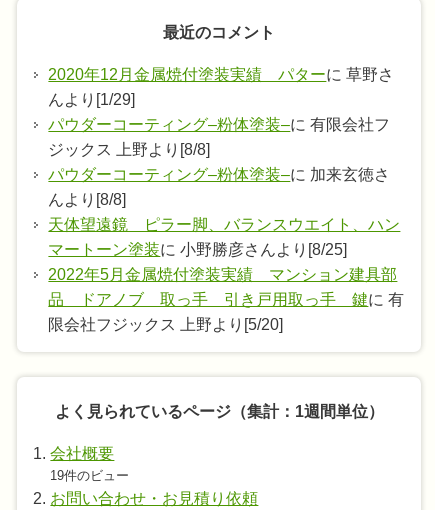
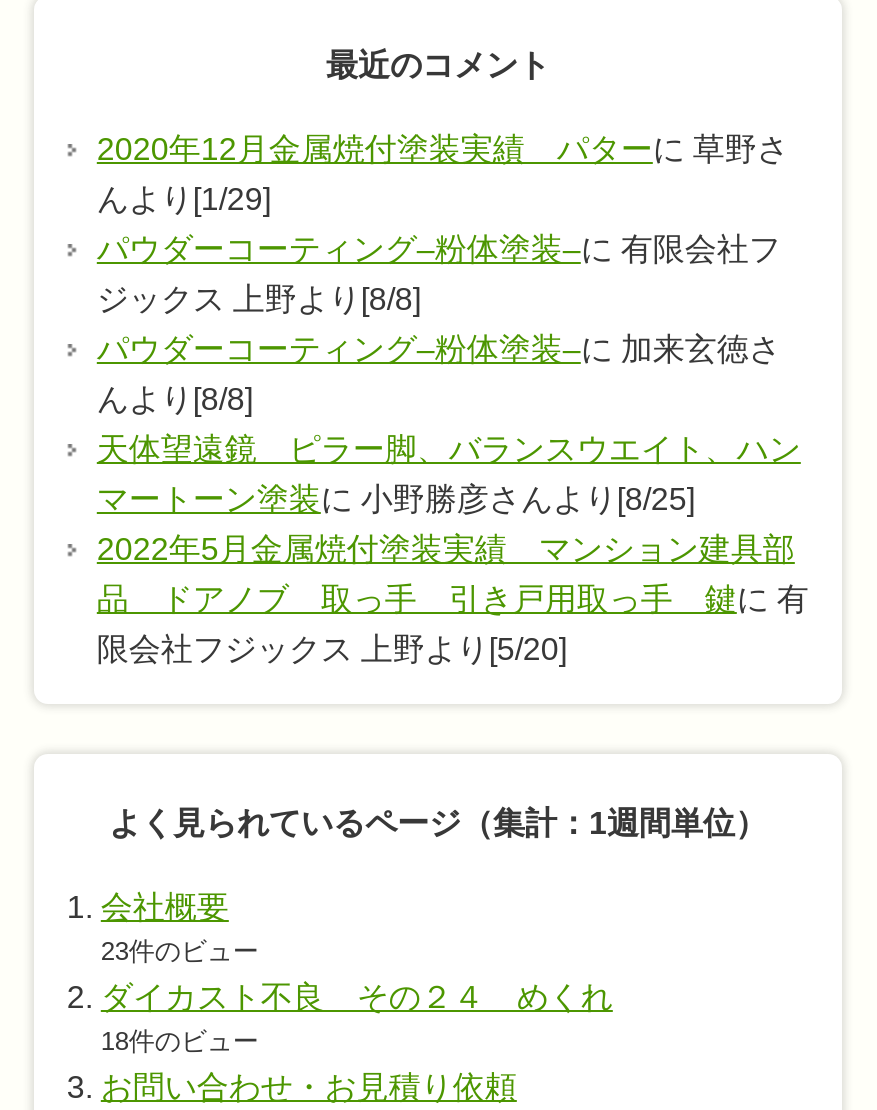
- 19件のビュー
+ 23件のビュー
+ ダイカスト不良 その２４ めくれ
+ 18件のビュー
